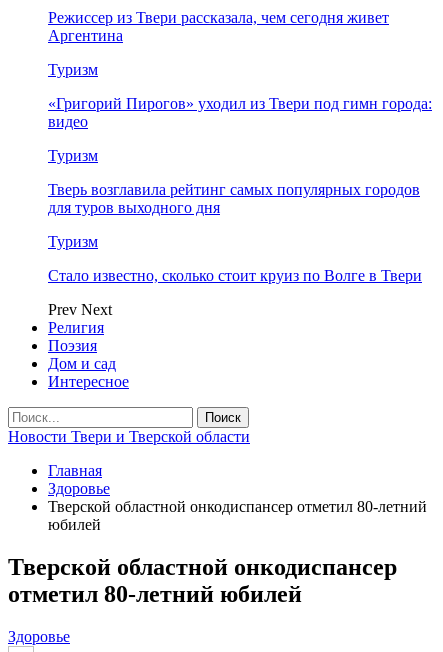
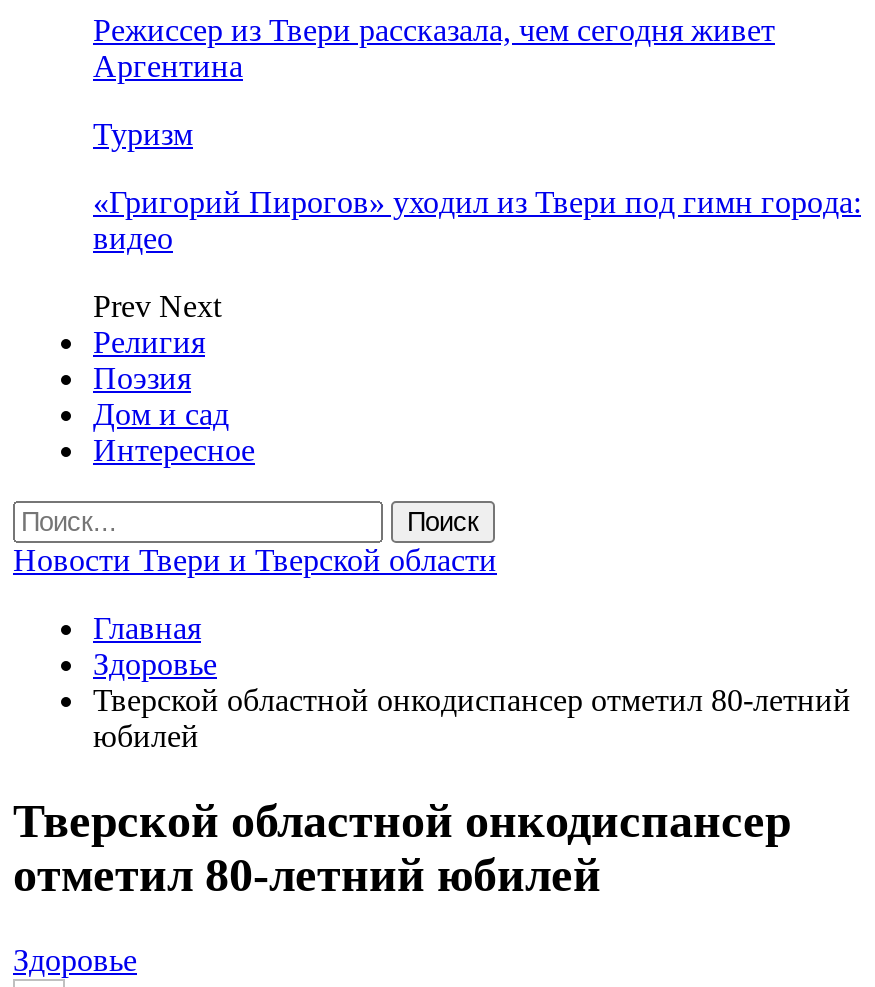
- Туризм
- Тверь возглавила рейтинг самых популярных городов
- для туров выходного дня
- Туризм
- Стало известно, сколько стоит круиз по Волге в Твери
